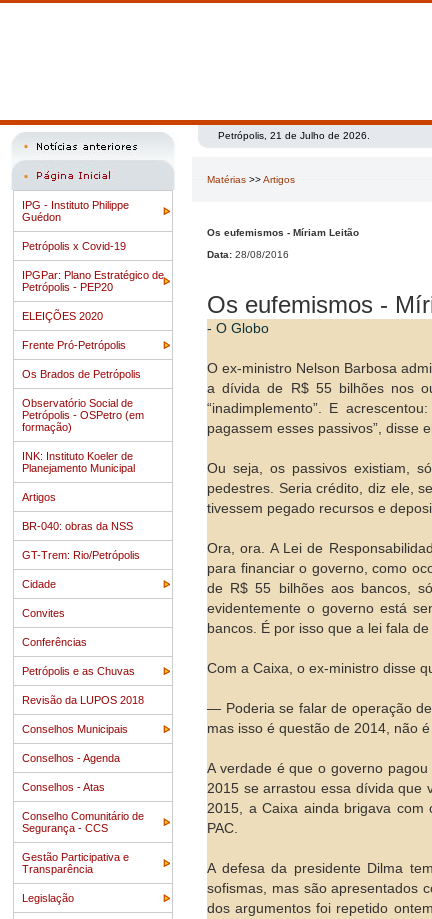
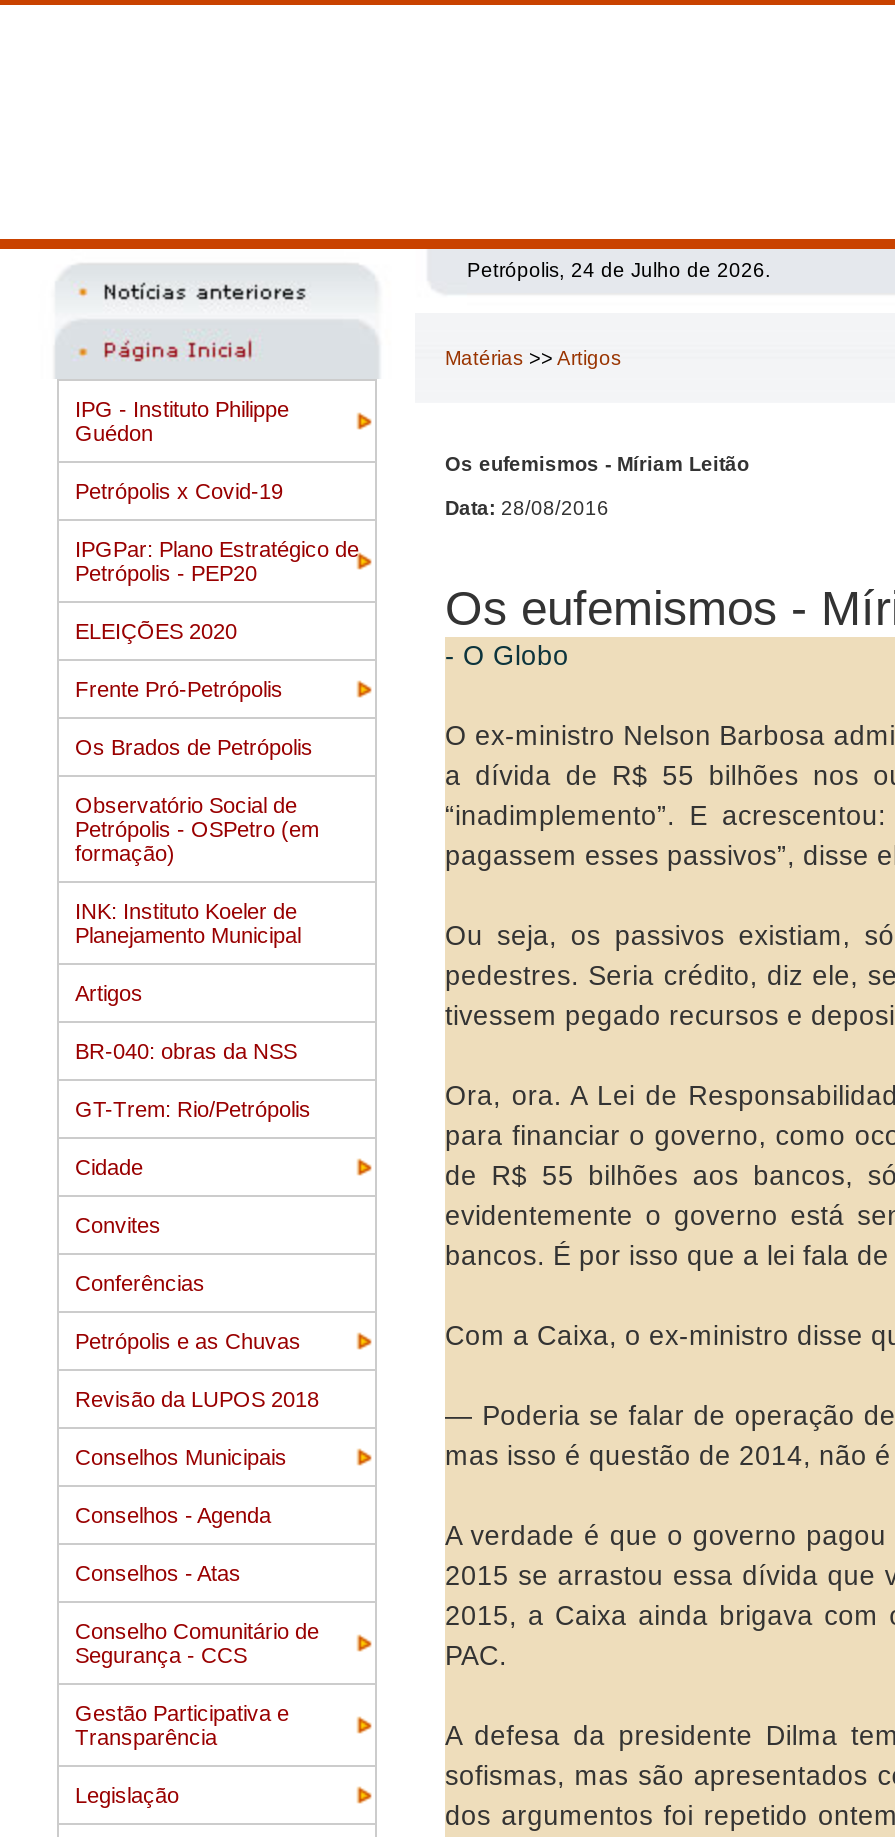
- Petrópolis, 21 de Julho de 2026.
+ Petrópolis, 24 de Julho de 2026.
